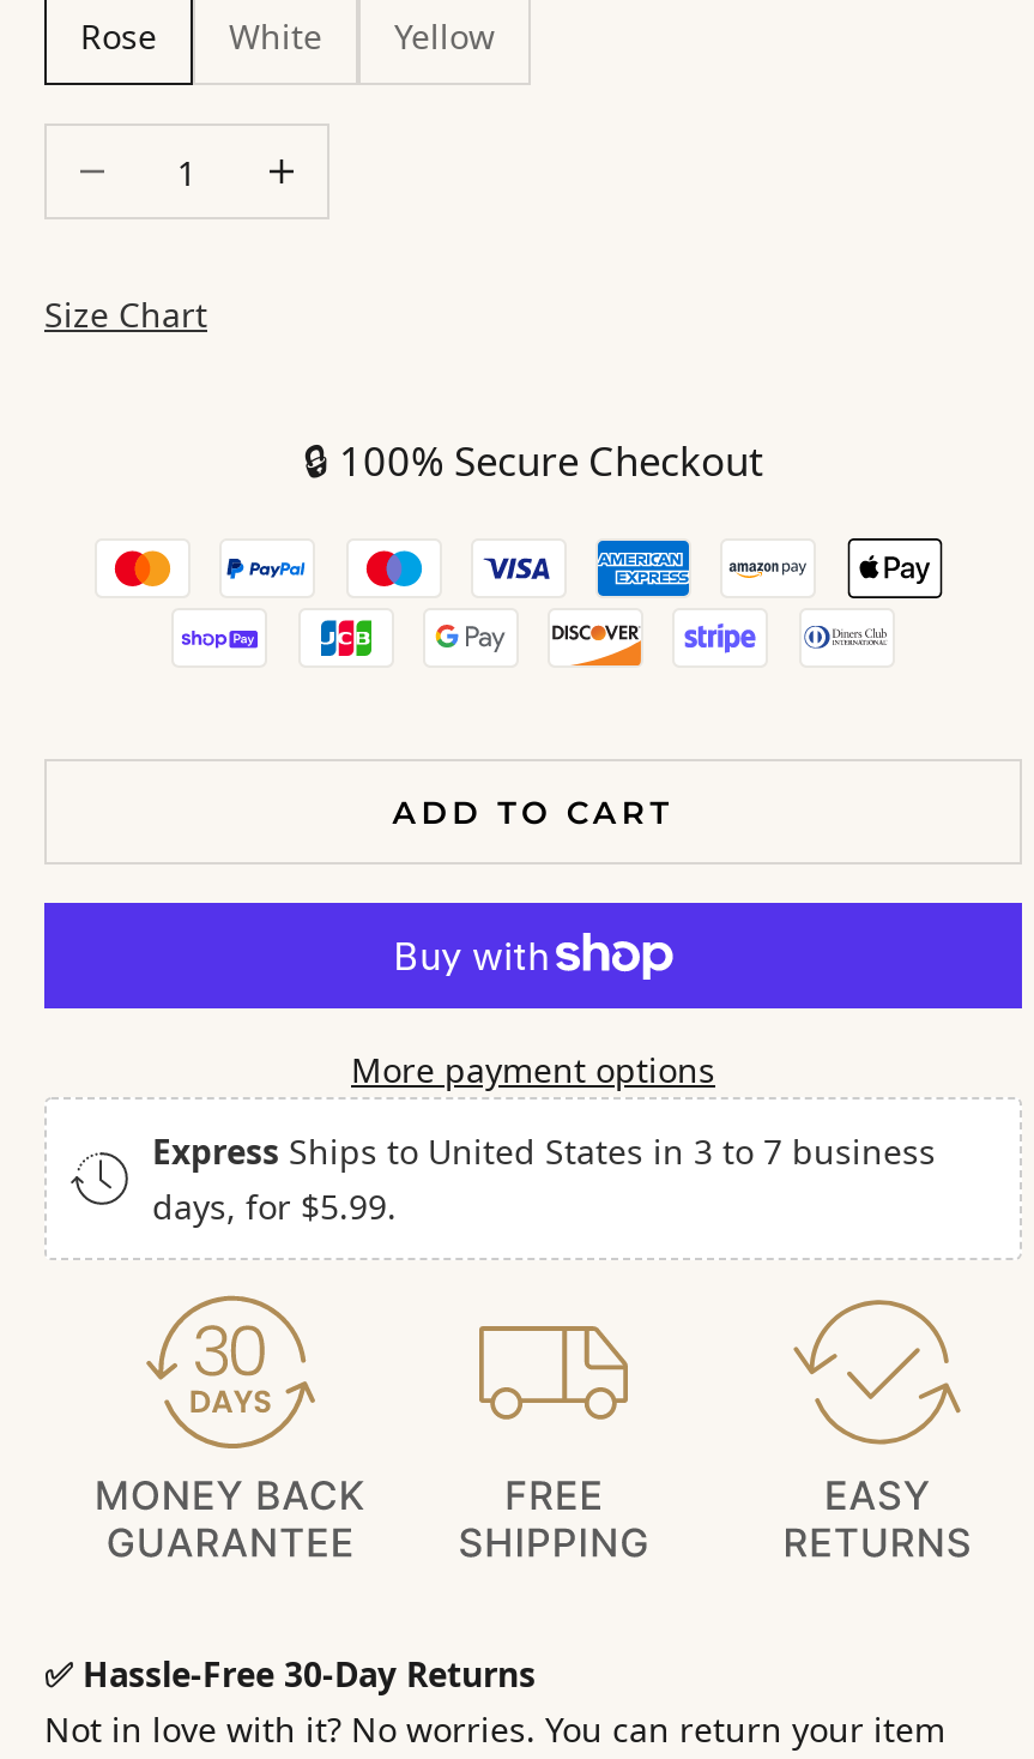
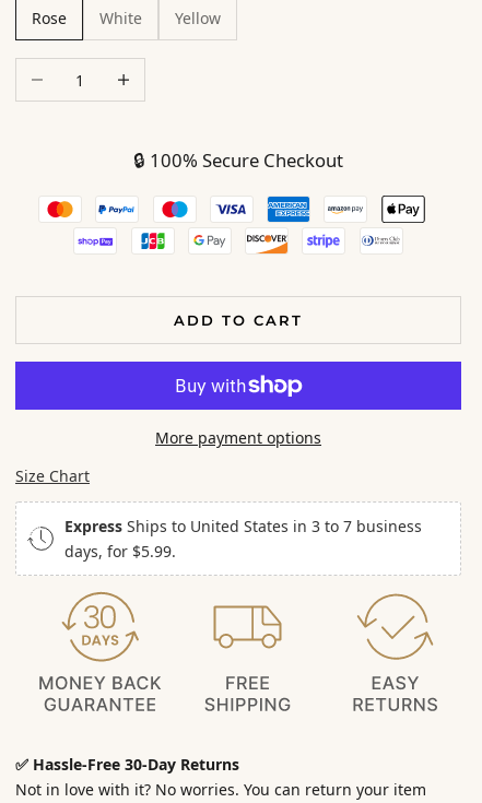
moved down: Size Chart

moved up: ADD TO CART | More payment options
